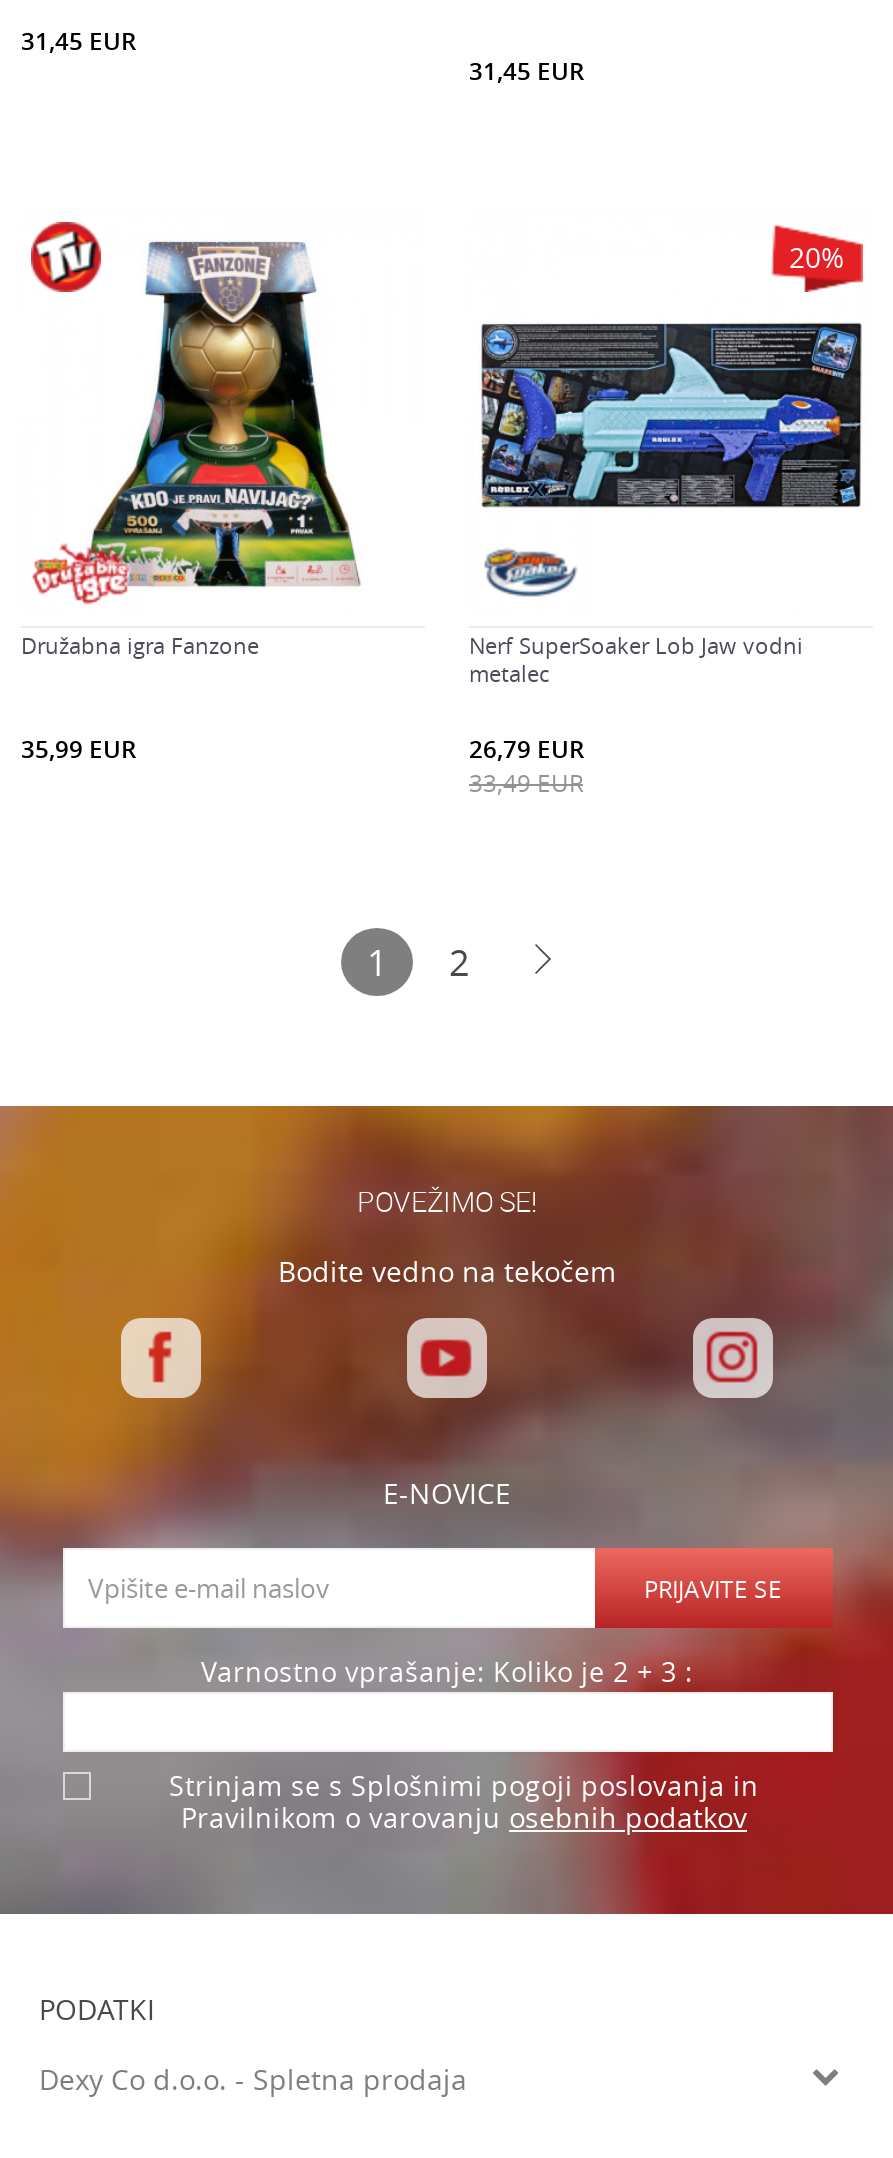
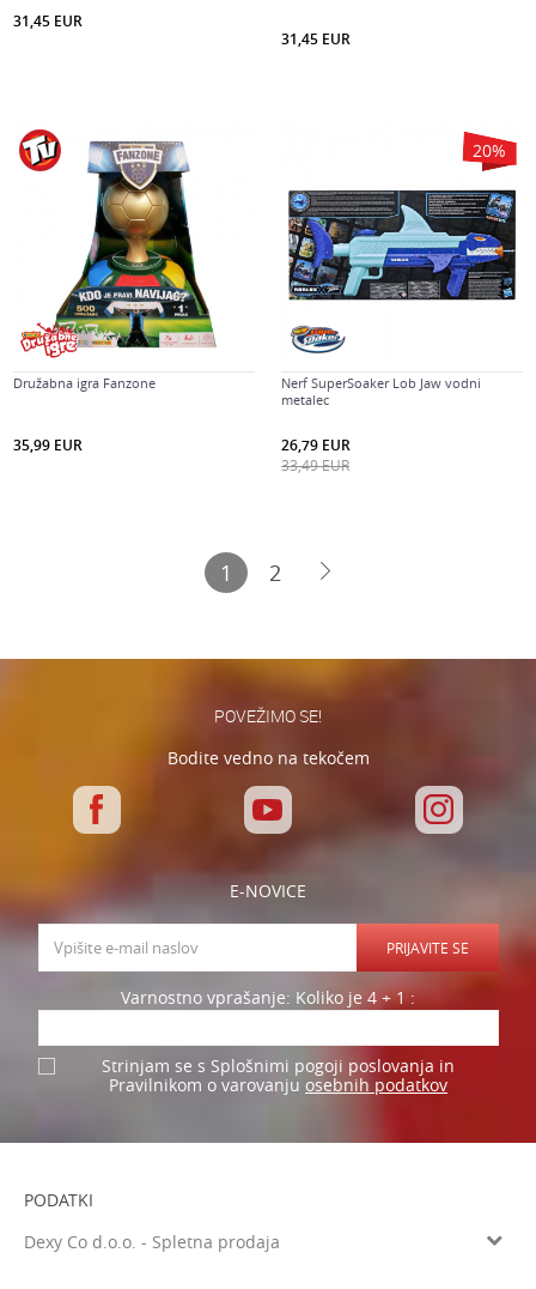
- Varnostno vprašanje: Koliko je 2 + 3 :
+ Varnostno vprašanje: Koliko je 4 + 1 :
